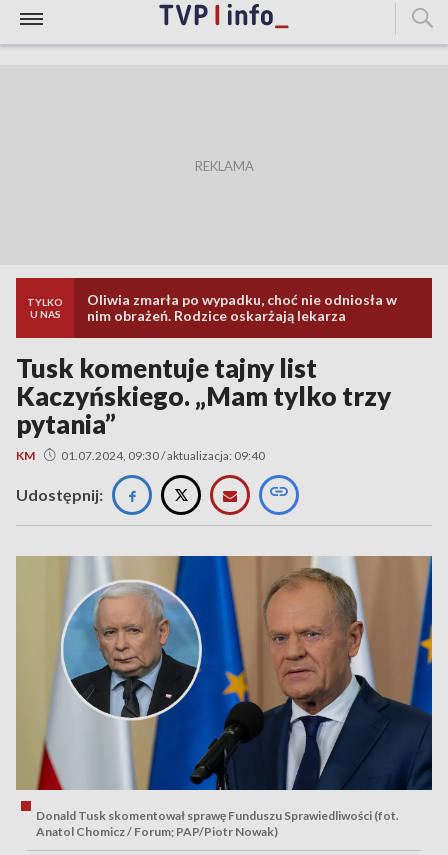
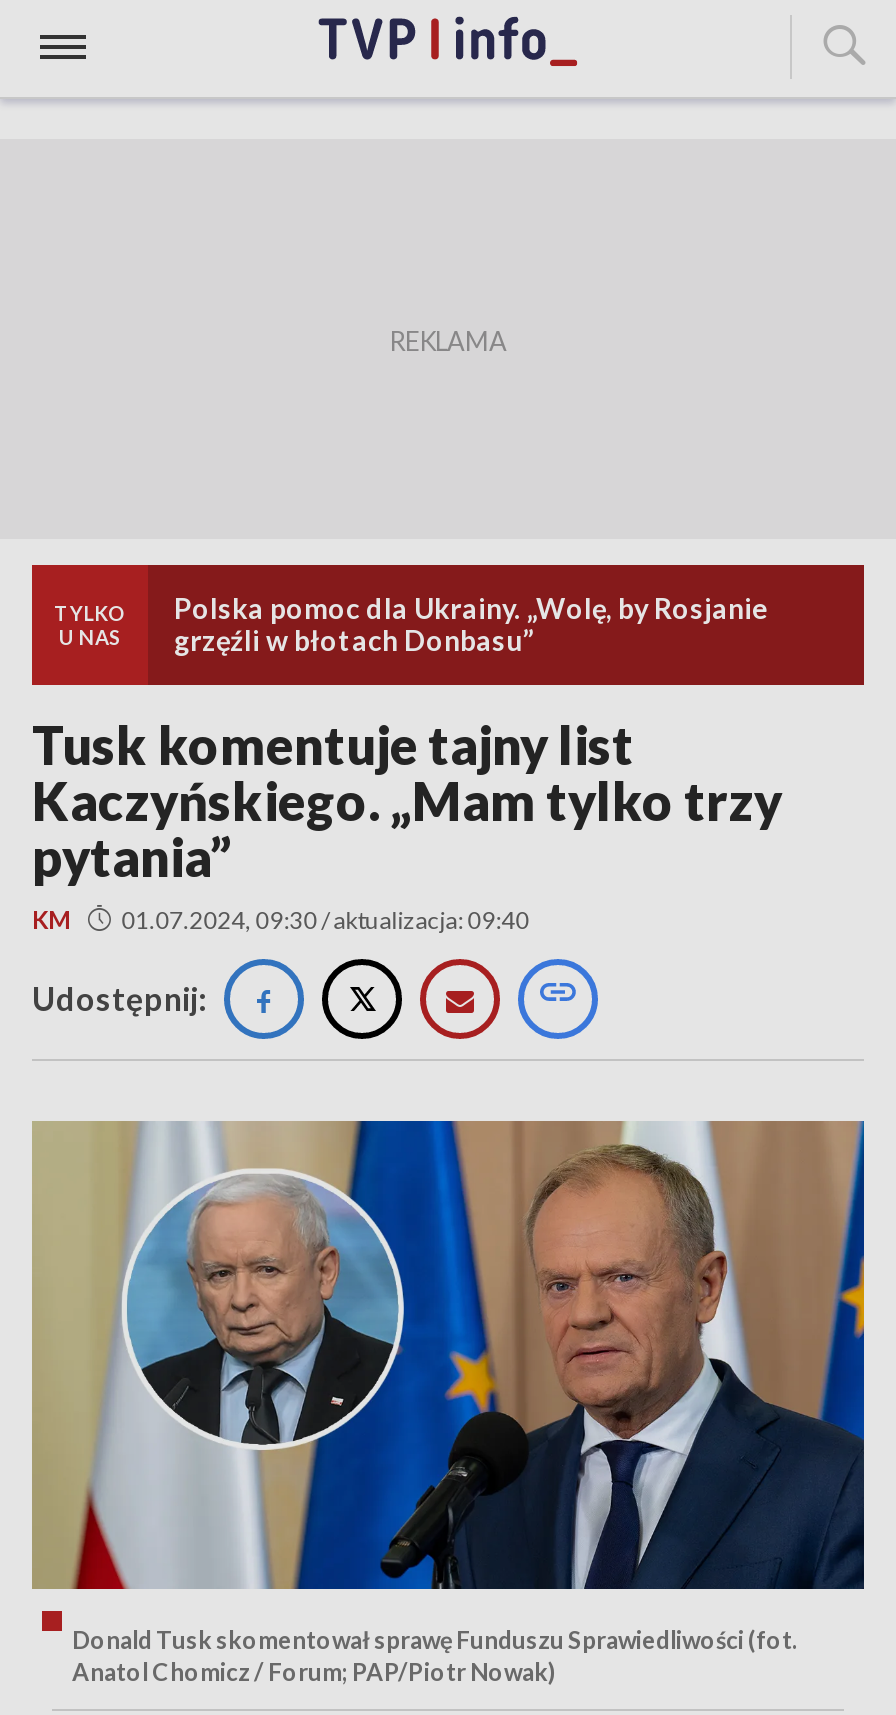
- Oliwia zmarła po wypadku, choć nie odniosła w
- nim obrażeń. Rodzice oskarżają lekarza
+ Polska pomoc dla Ukrainy. „Wolę, by Rosjanie
+ grzęźli w błotach Donbasu”
